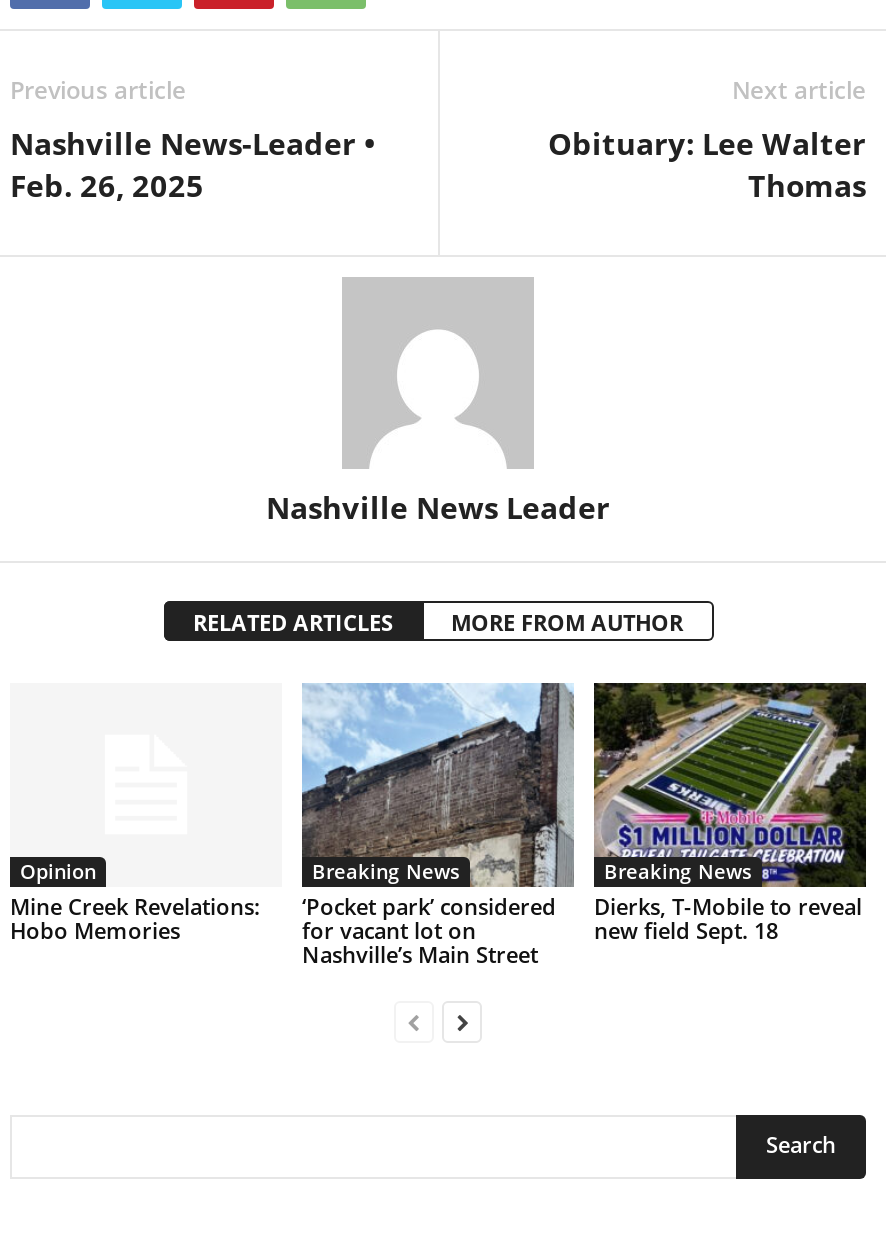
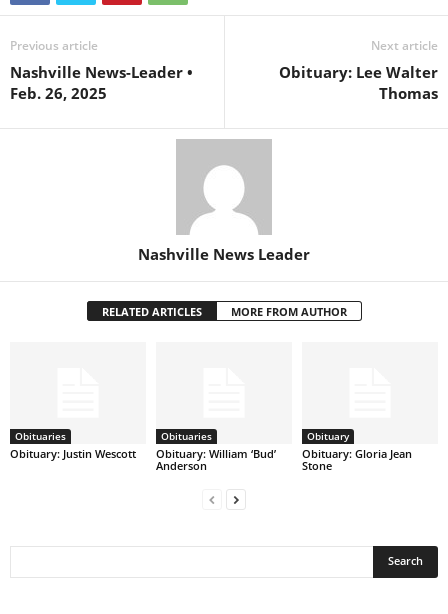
- [image]

- [image]

- Opinion
- Mine Creek Revelations:
- Hobo Memories
+ Obituaries
+ Obituary: Justin Wescott

- Breaking News
- ‘Pocket park’ considered
- for vacant lot on
- Nashville’s Main Street
+ Obituaries
+ Obituary: William ‘Bud’
+ Anderson

- Breaking News
- Dierks, T-Mobile to reveal
- new field Sept. 18
+ Obituary
+ Obituary: Gloria Jean
+ Stone
